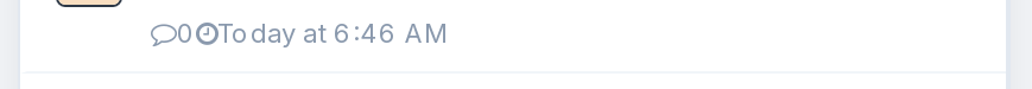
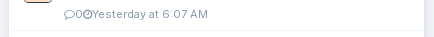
- Today at 6:46 AM
+ Yesterday at 6:07 AM
